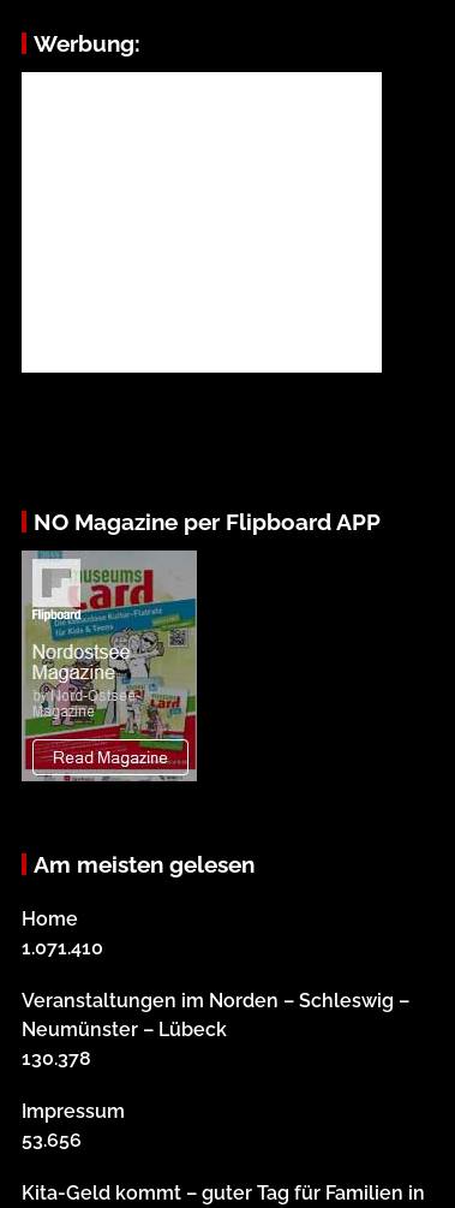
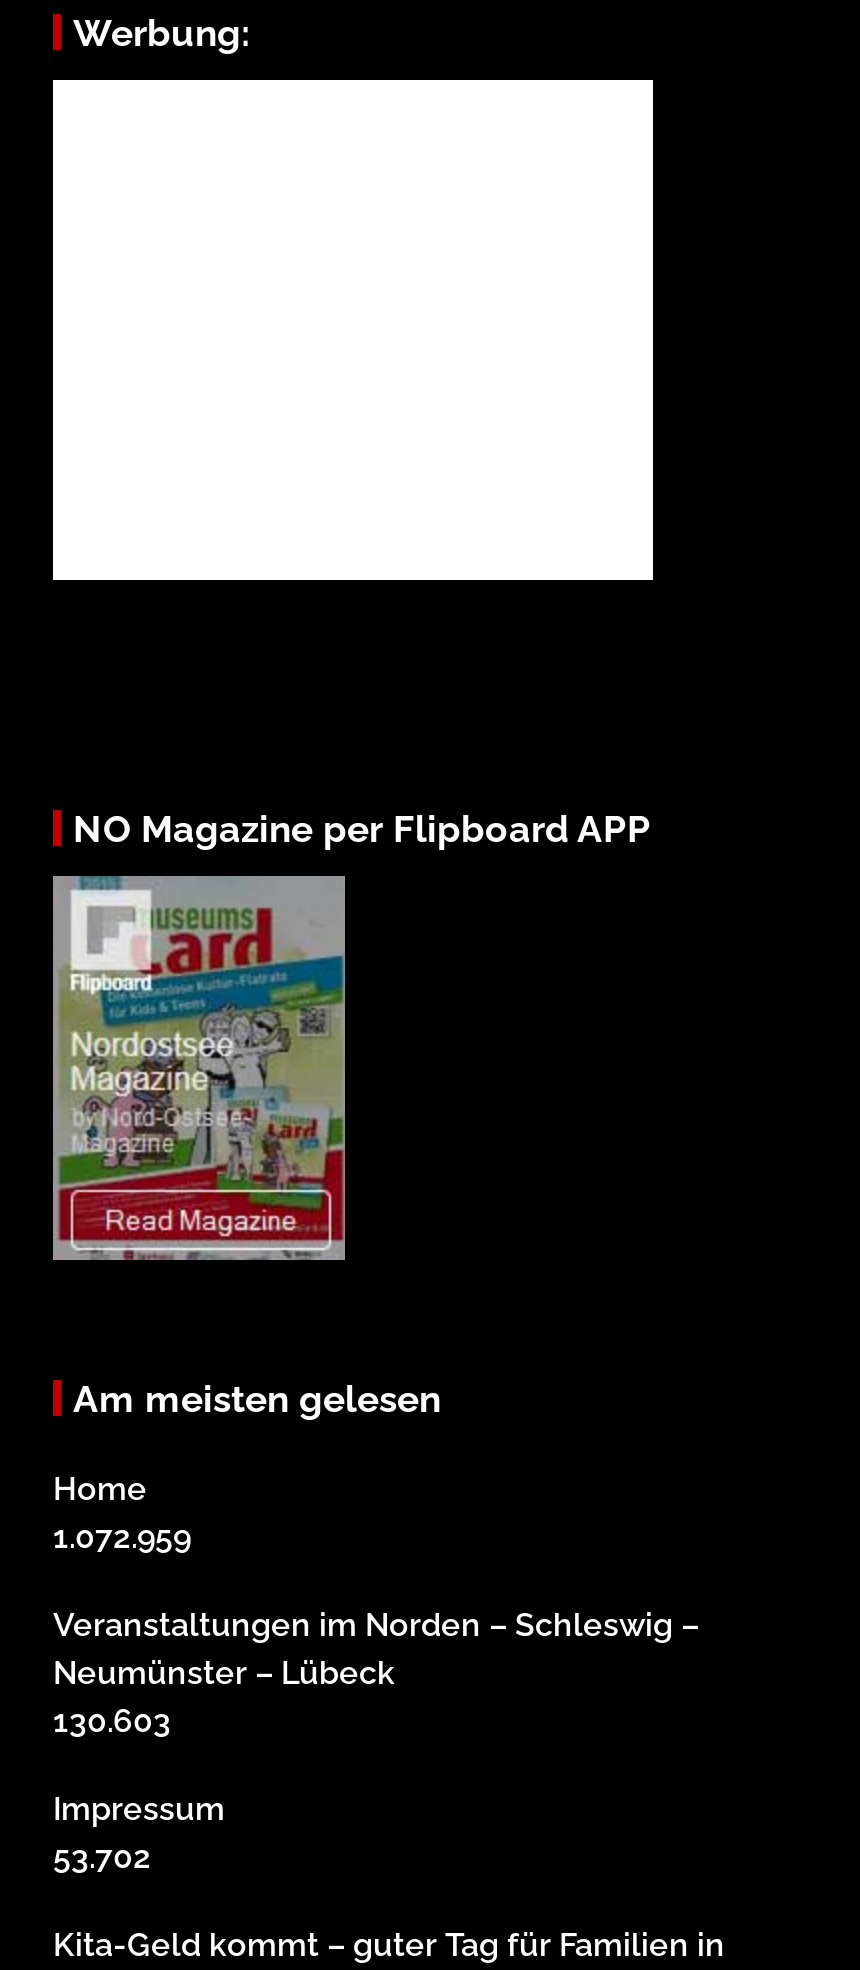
- 1.071.410
+ 1.072.959

- 130.378
+ 130.603

- 53.656
+ 53.702
